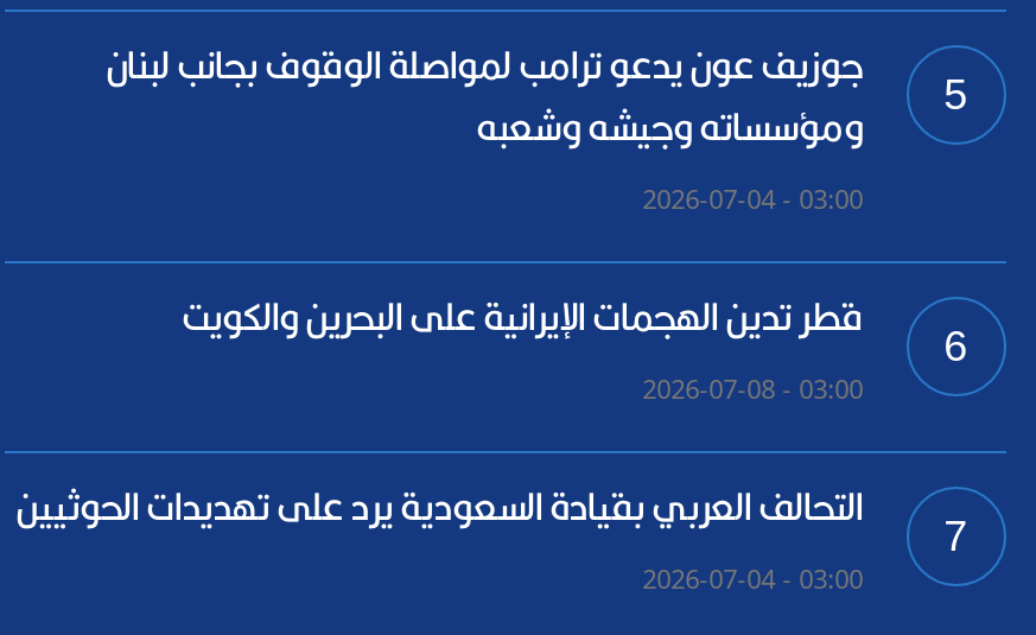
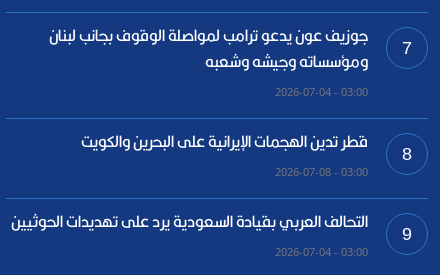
- 5 ومؤسساته وجيشه وشعبه جوزيف عون يدعو ترامب لمواصلة الوقوف بجانب لبنان
+ 7 ومؤسساته وجيشه وشعبه جوزيف عون يدعو ترامب لمواصلة الوقوف بجانب لبنان

- 6 قطر تدين الهجمات الإيرانية على البحرين والكويت
+ 8 قطر تدين الهجمات الإيرانية على البحرين والكويت

- 7 التحالف العربي بقيادة السعودية يرد على تهديدات الحوثيين
+ 9 التحالف العربي بقيادة السعودية يرد على تهديدات الحوثيين
